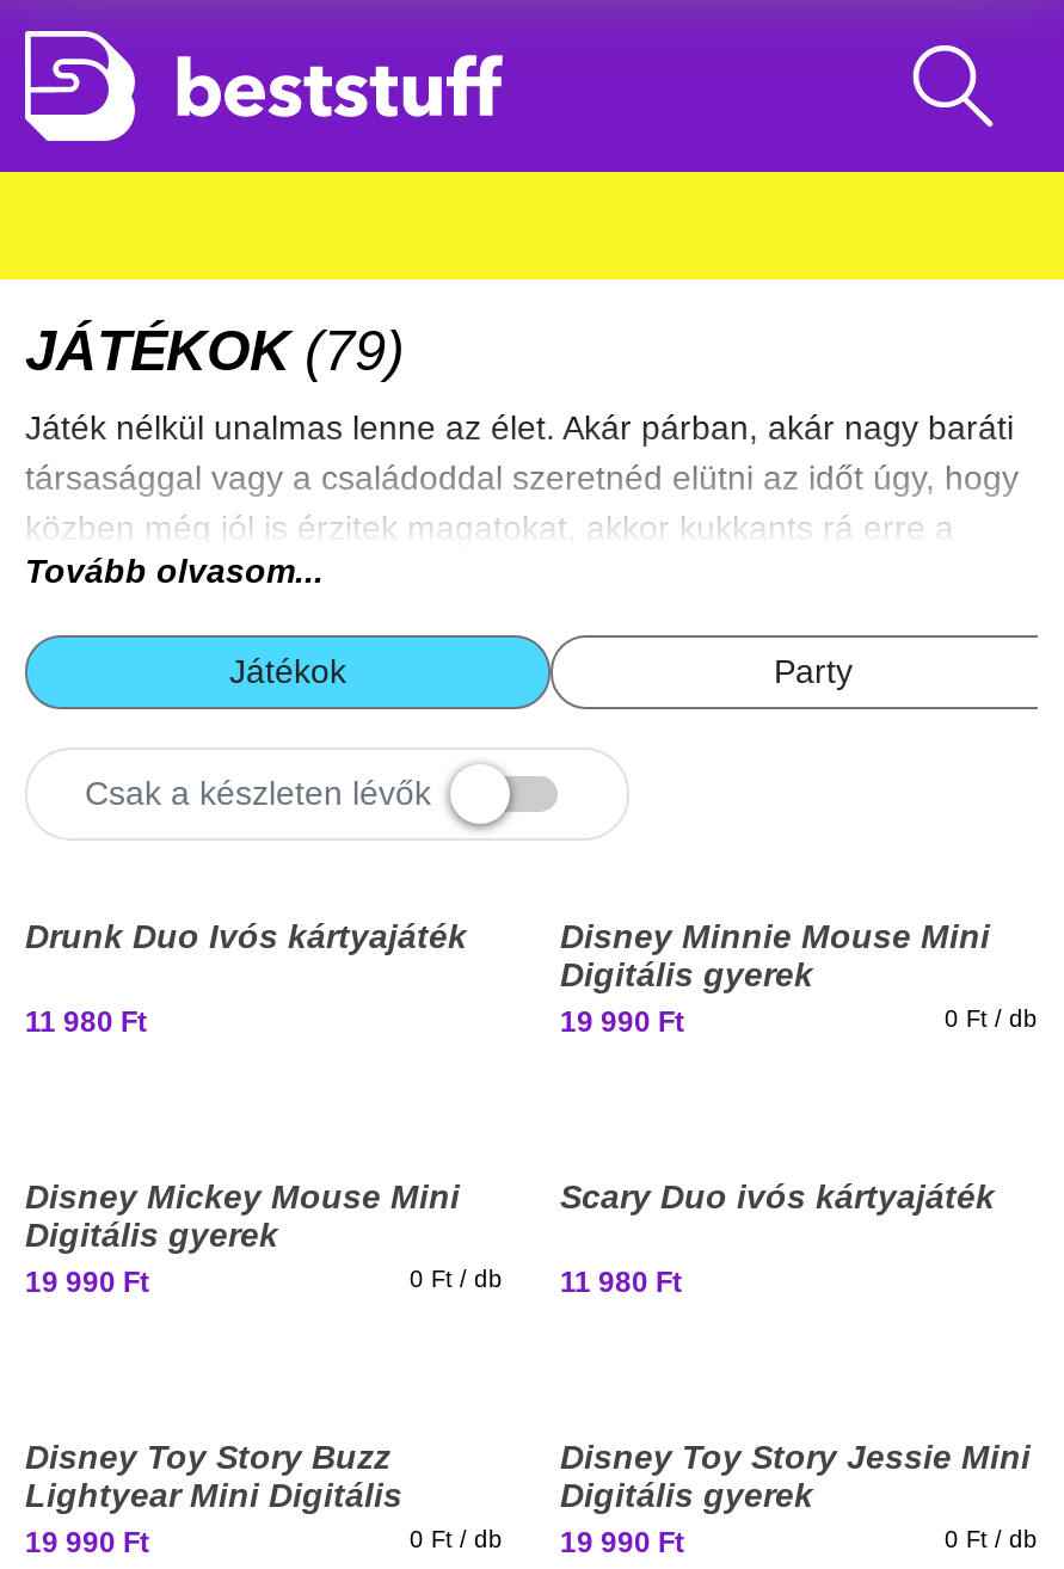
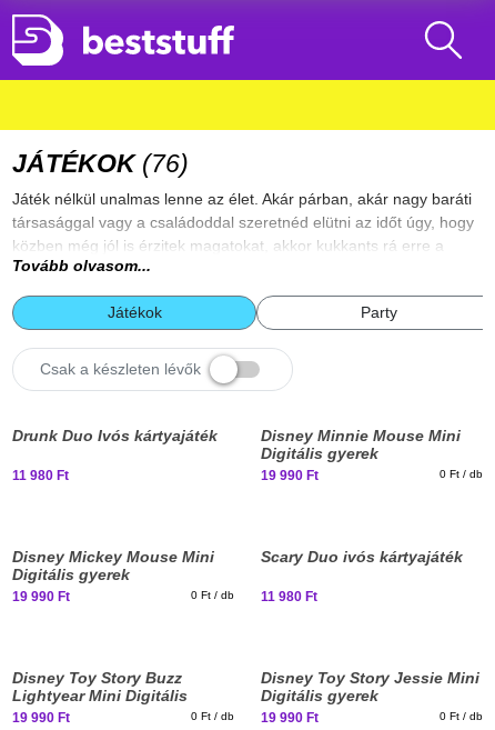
- JÁTÉKOK (79)
+ JÁTÉKOK (76)
